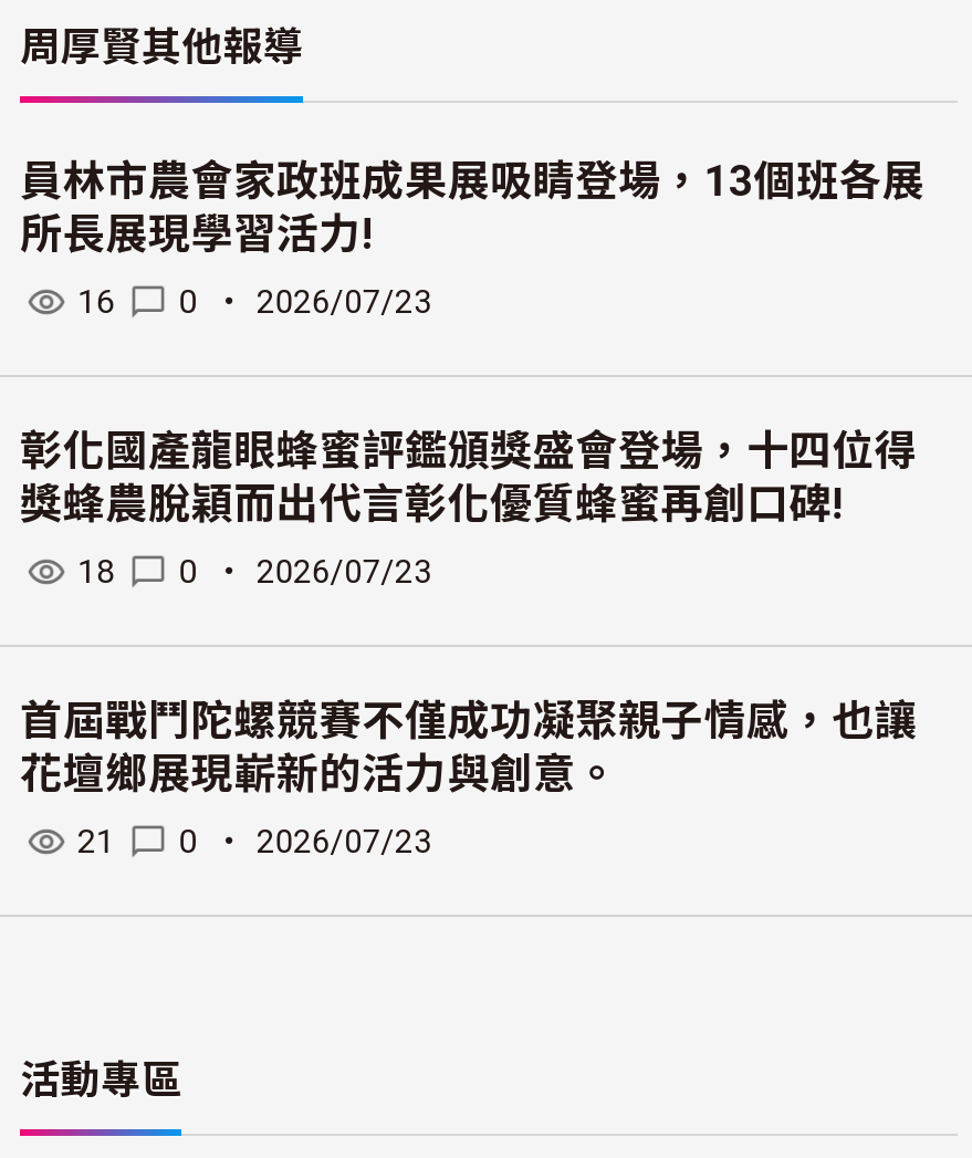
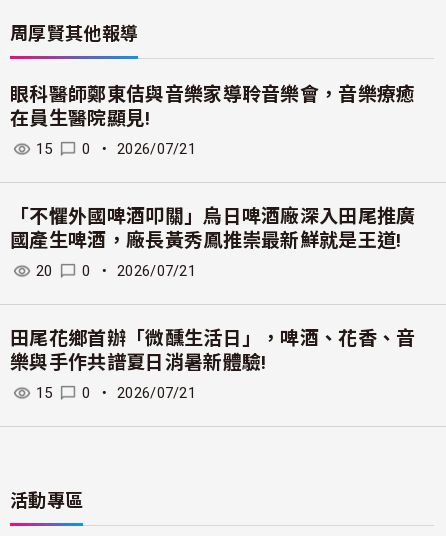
- 員林市農會家政班成果展吸睛登場，13個班各展
- 所長展現學習活力!
- 16
- 0 ・2026/07/23
+ 眼科醫師鄭東佶與音樂家導聆音樂會，音樂療癒
+ 在員生醫院顯見!
+ 15
+ 0 ・2026/07/21

- 彰化國產龍眼蜂蜜評鑑頒獎盛會登場，十四位得
- 獎蜂農脫穎而出代言彰化優質蜂蜜再創口碑!
- 18
- 0 ・2026/07/23
+ 「不懼外國啤酒叩關」烏日啤酒廠深入田尾推廣
+ 國產生啤酒，廠長黃秀鳳推崇最新鮮就是王道!
+ 20
+ 0 ・2026/07/21

- 首屆戰鬥陀螺競賽不僅成功凝聚親子情感，也讓
- 花壇鄉展現嶄新的活力與創意。
- 21
- 0 ・2026/07/23
+ 田尾花鄉首辦「微醺生活日」，啤酒、花香、音
+ 樂與手作共譜夏日消暑新體驗!
+ 15
+ 0 ・2026/07/21
